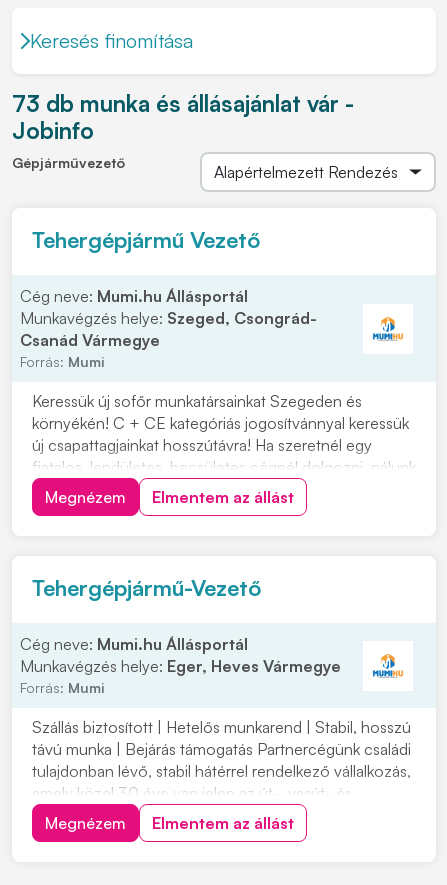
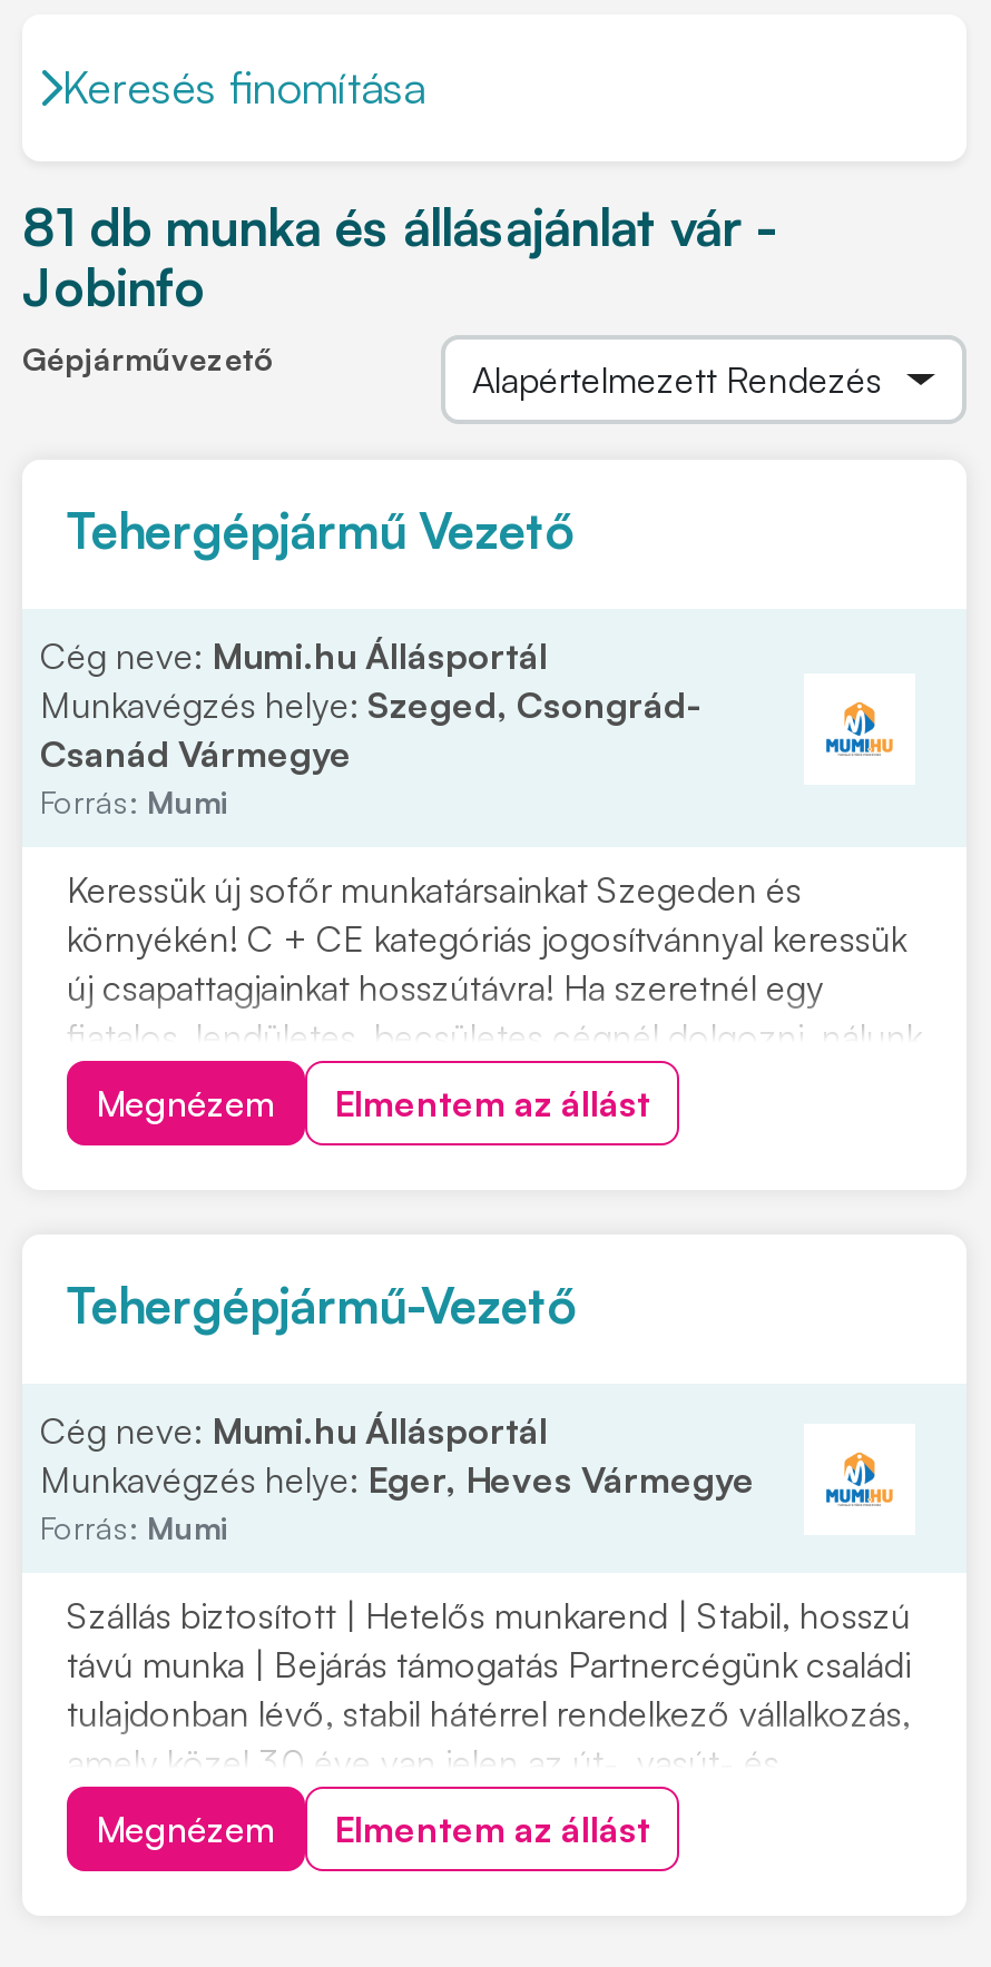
- 73 db munka és állásajánlat vár -
+ 81 db munka és állásajánlat vár -
